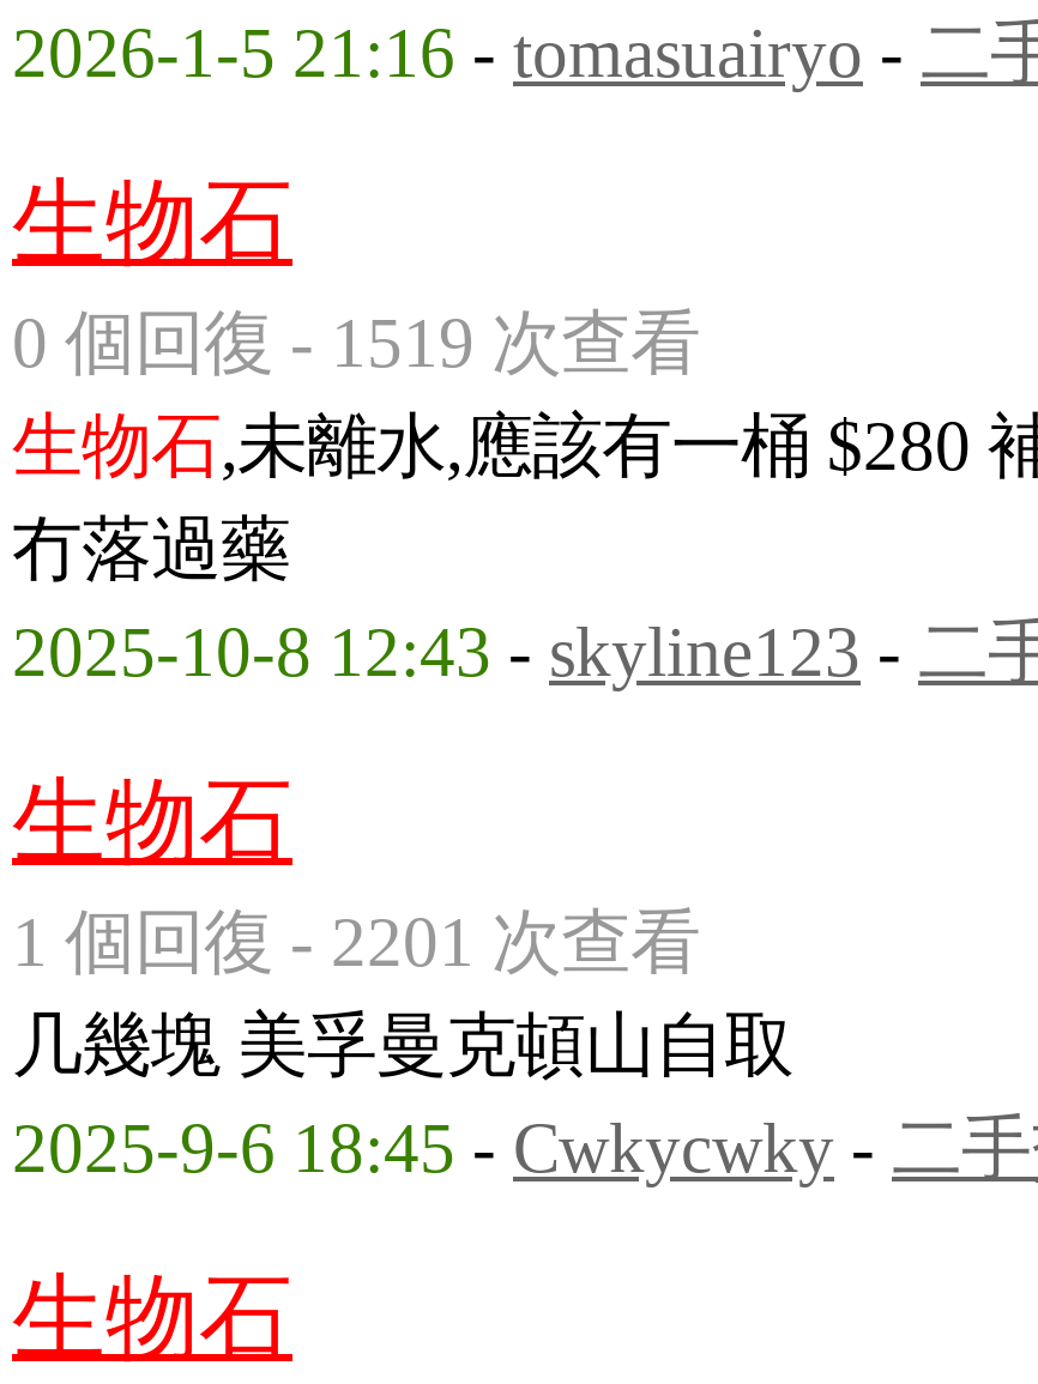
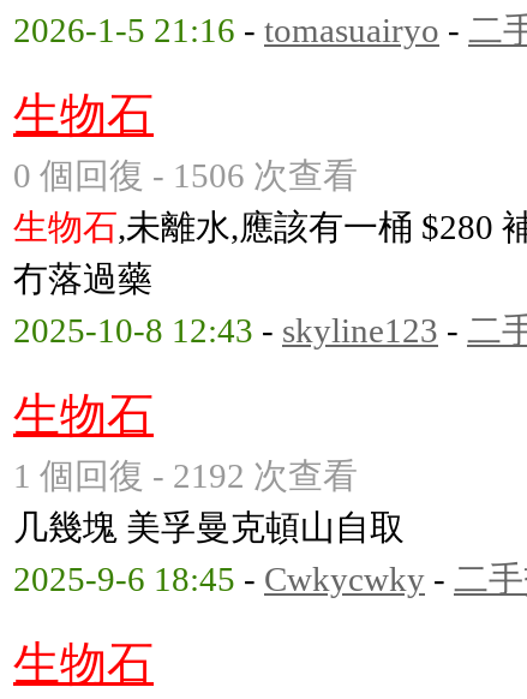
- 0 個回復 - 1519 次查看
+ 0 個回復 - 1506 次查看

- 1 個回復 - 2201 次查看
+ 1 個回復 - 2192 次查看
